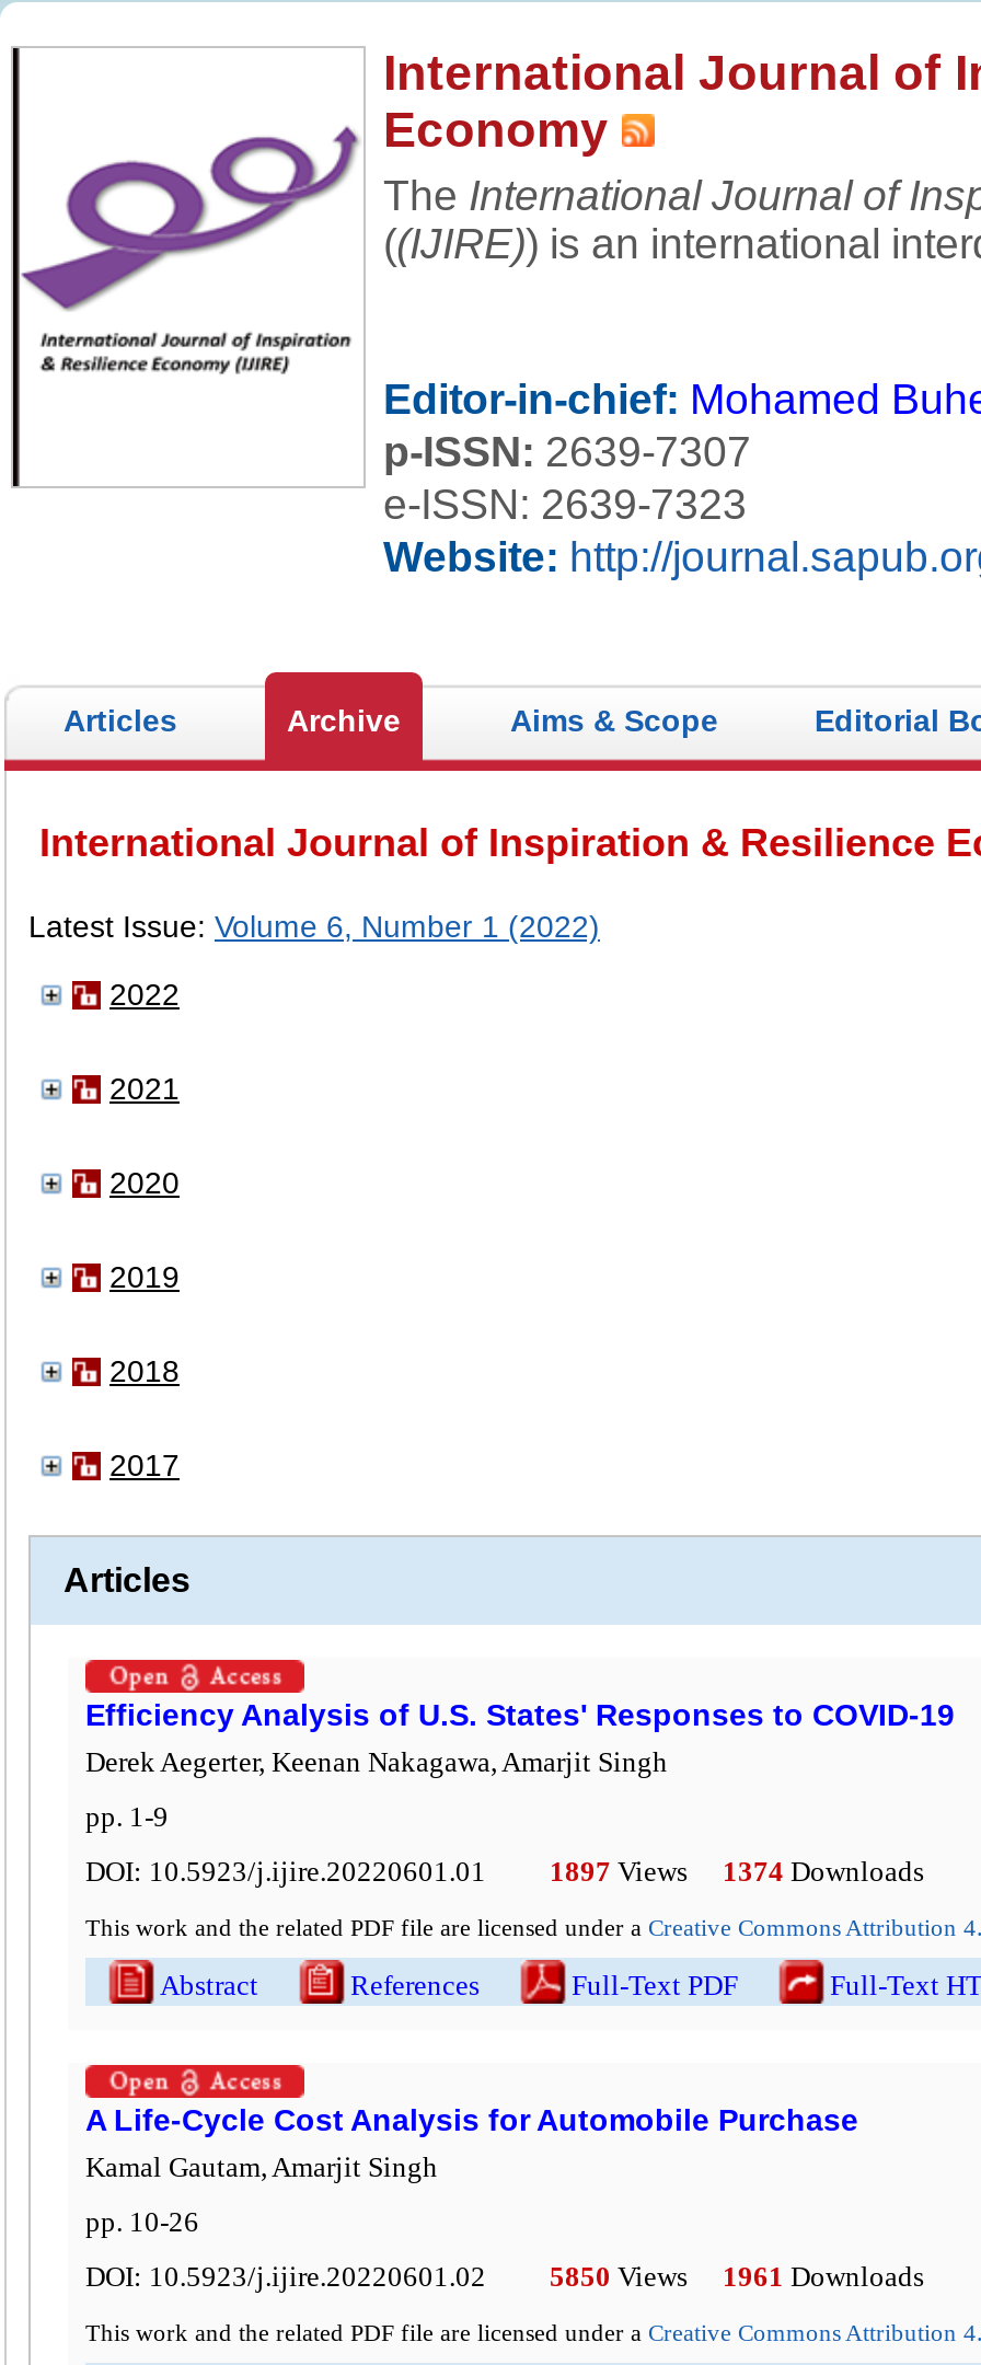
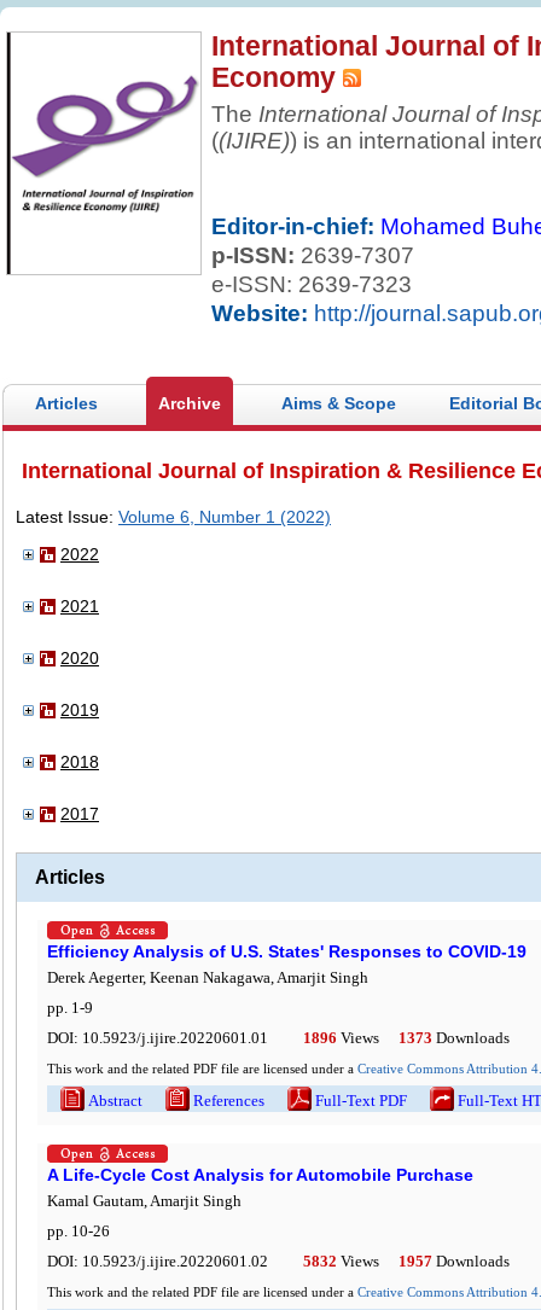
- 1897 Views 1374 Downloads
+ 1896 Views 1373 Downloads

- 5850 Views 1961 Downloads
+ 5832 Views 1957 Downloads
